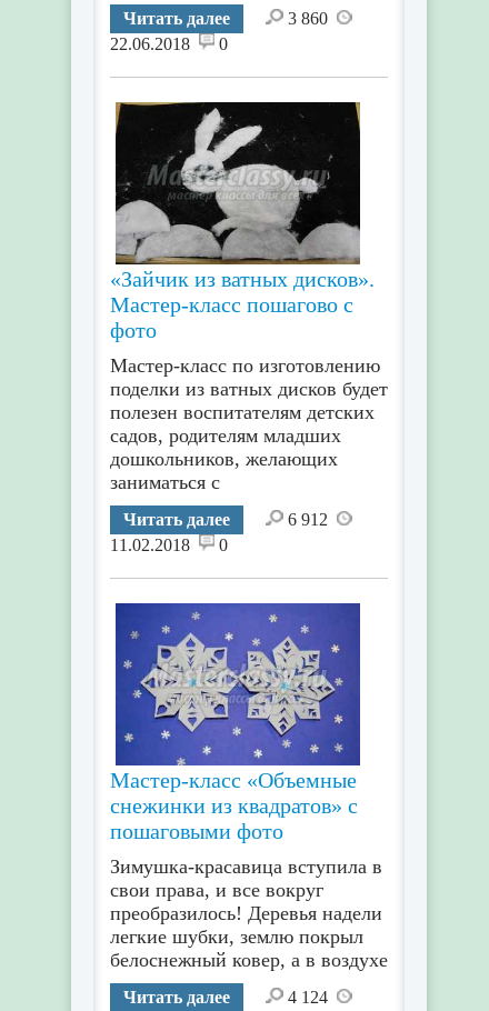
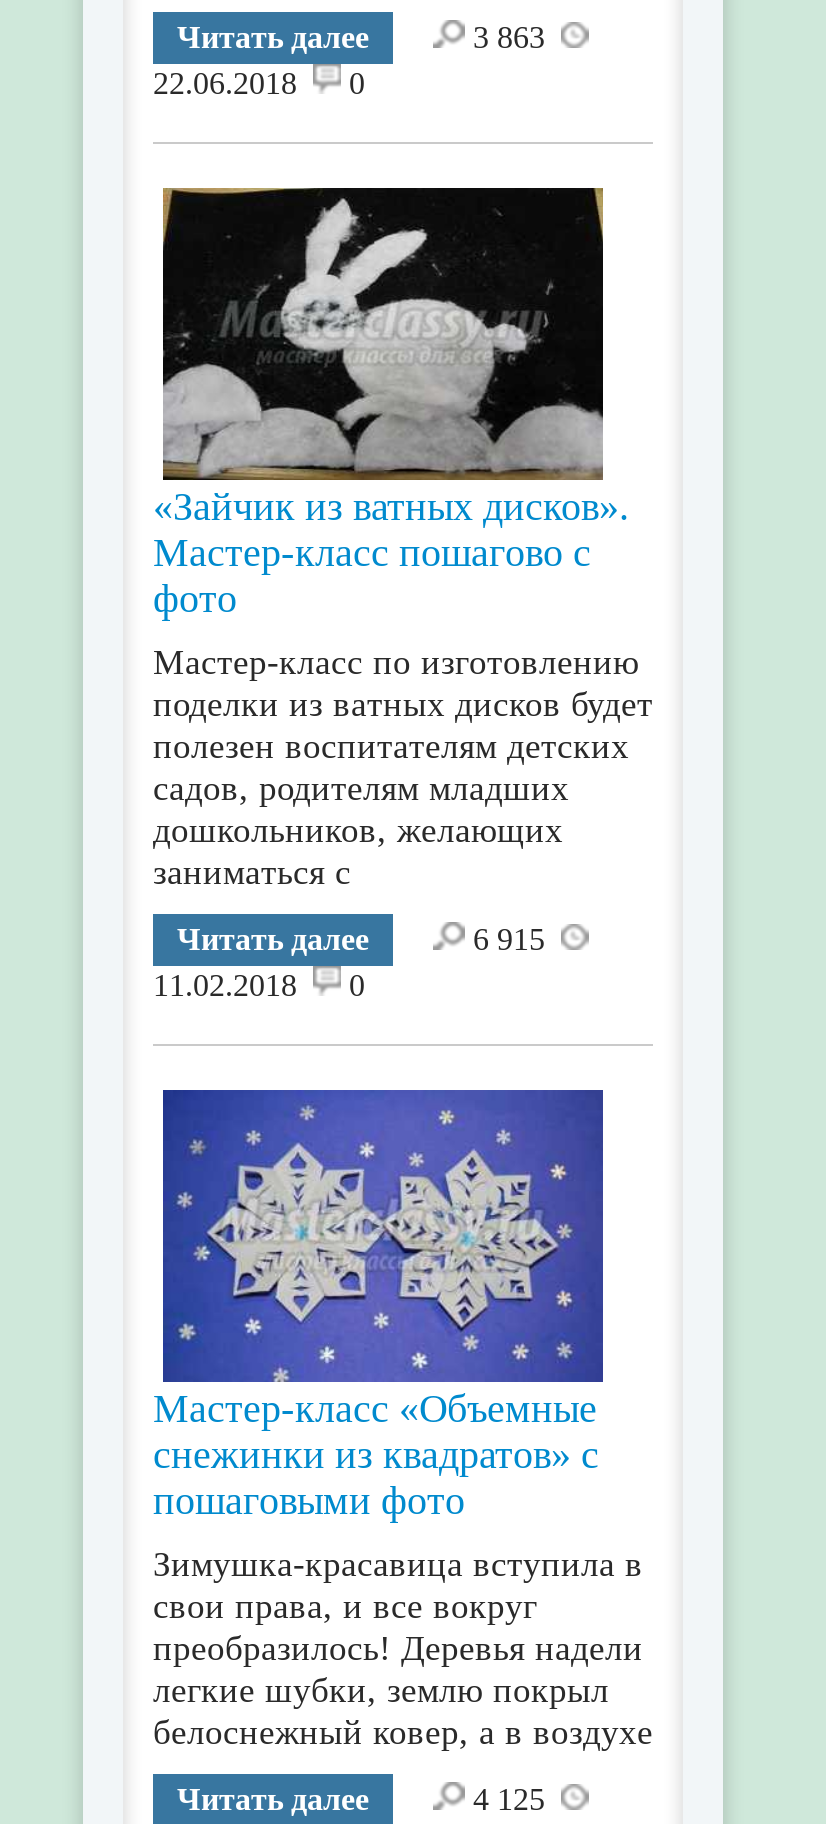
- 3 860
+ 3 863

- 6 912
+ 6 915

- 4 124
+ 4 125
